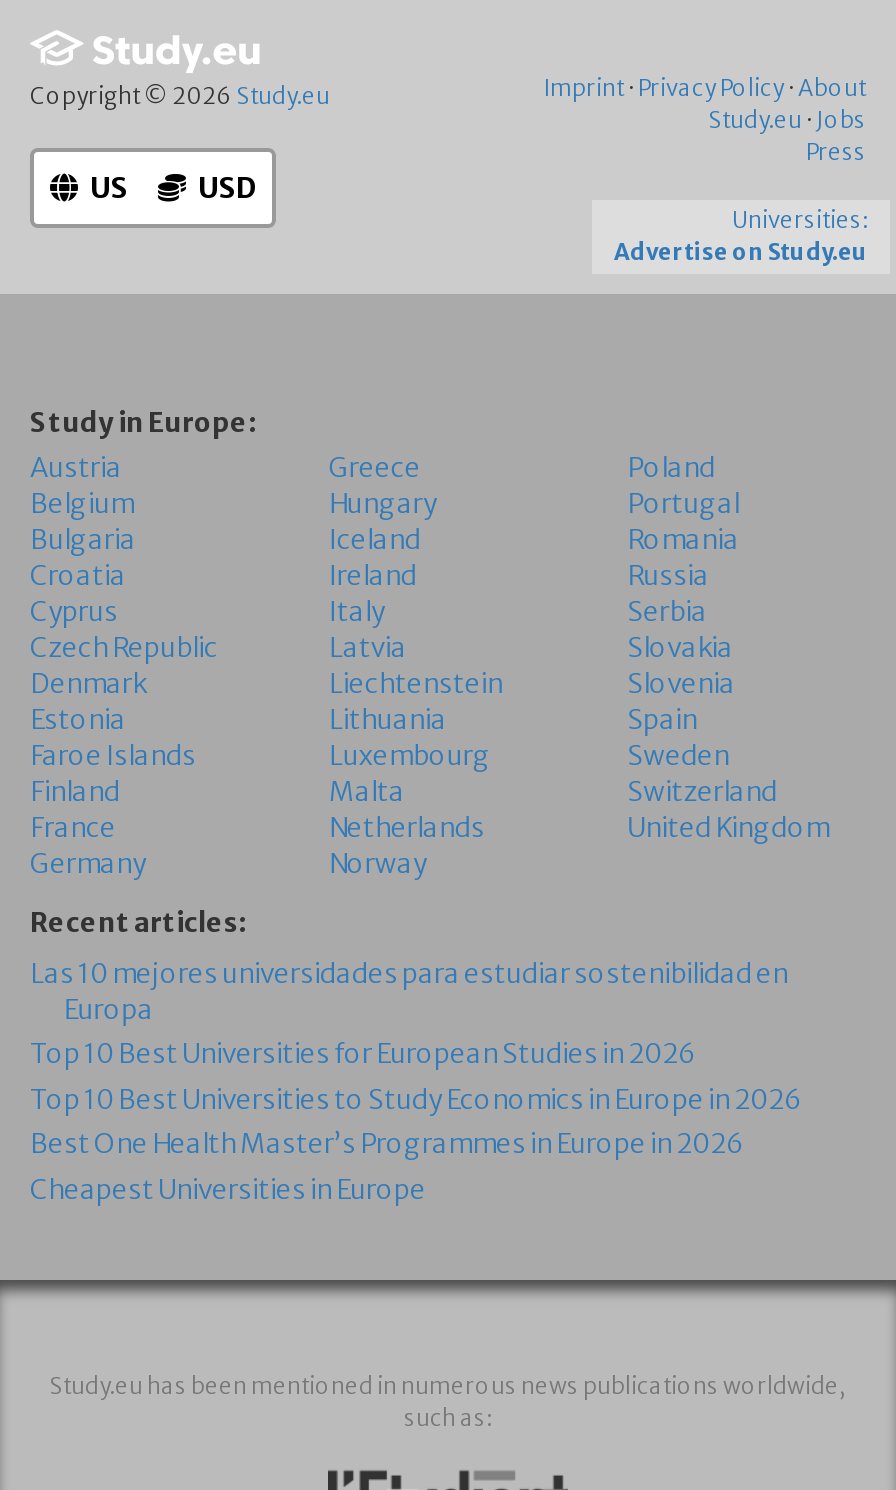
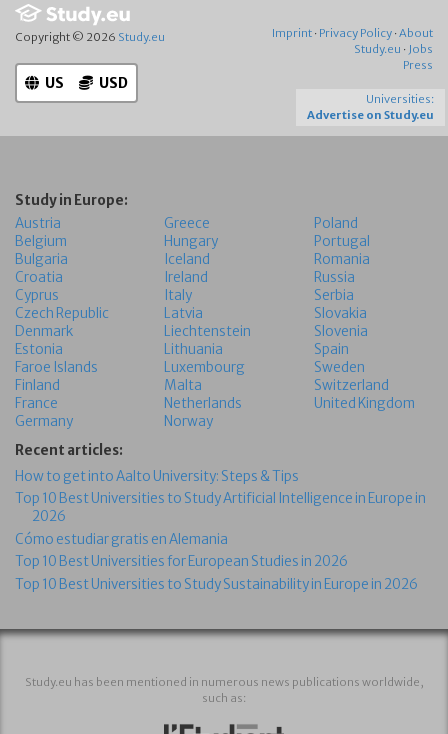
- Las 10 mejores universidades para estudiar sostenibilidad en
- Europa
+ How to get into Aalto University: Steps & Tips
+ Top 10 Best Universities to Study Artificial Intelligence in Europe in
+ 2026
+ Cómo estudiar gratis en Alemania

moved down: Top 10 Best Universities for European Studies in 2026

- Top 10 Best Universities to Study Economics in Europe in 2026
- Best One Health Master’s Programmes in Europe in 2026
- Cheapest Universities in Europe
+ Top 10 Best Universities to Study Sustainability in Europe in 2026
